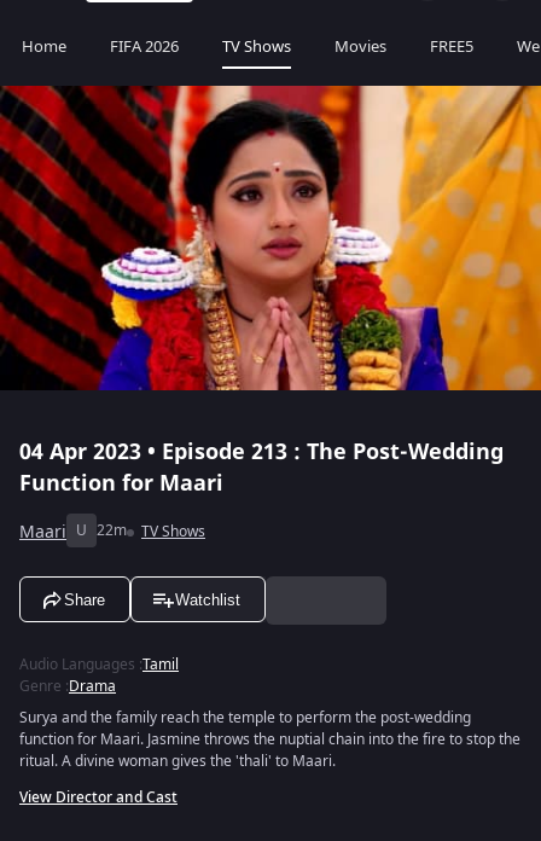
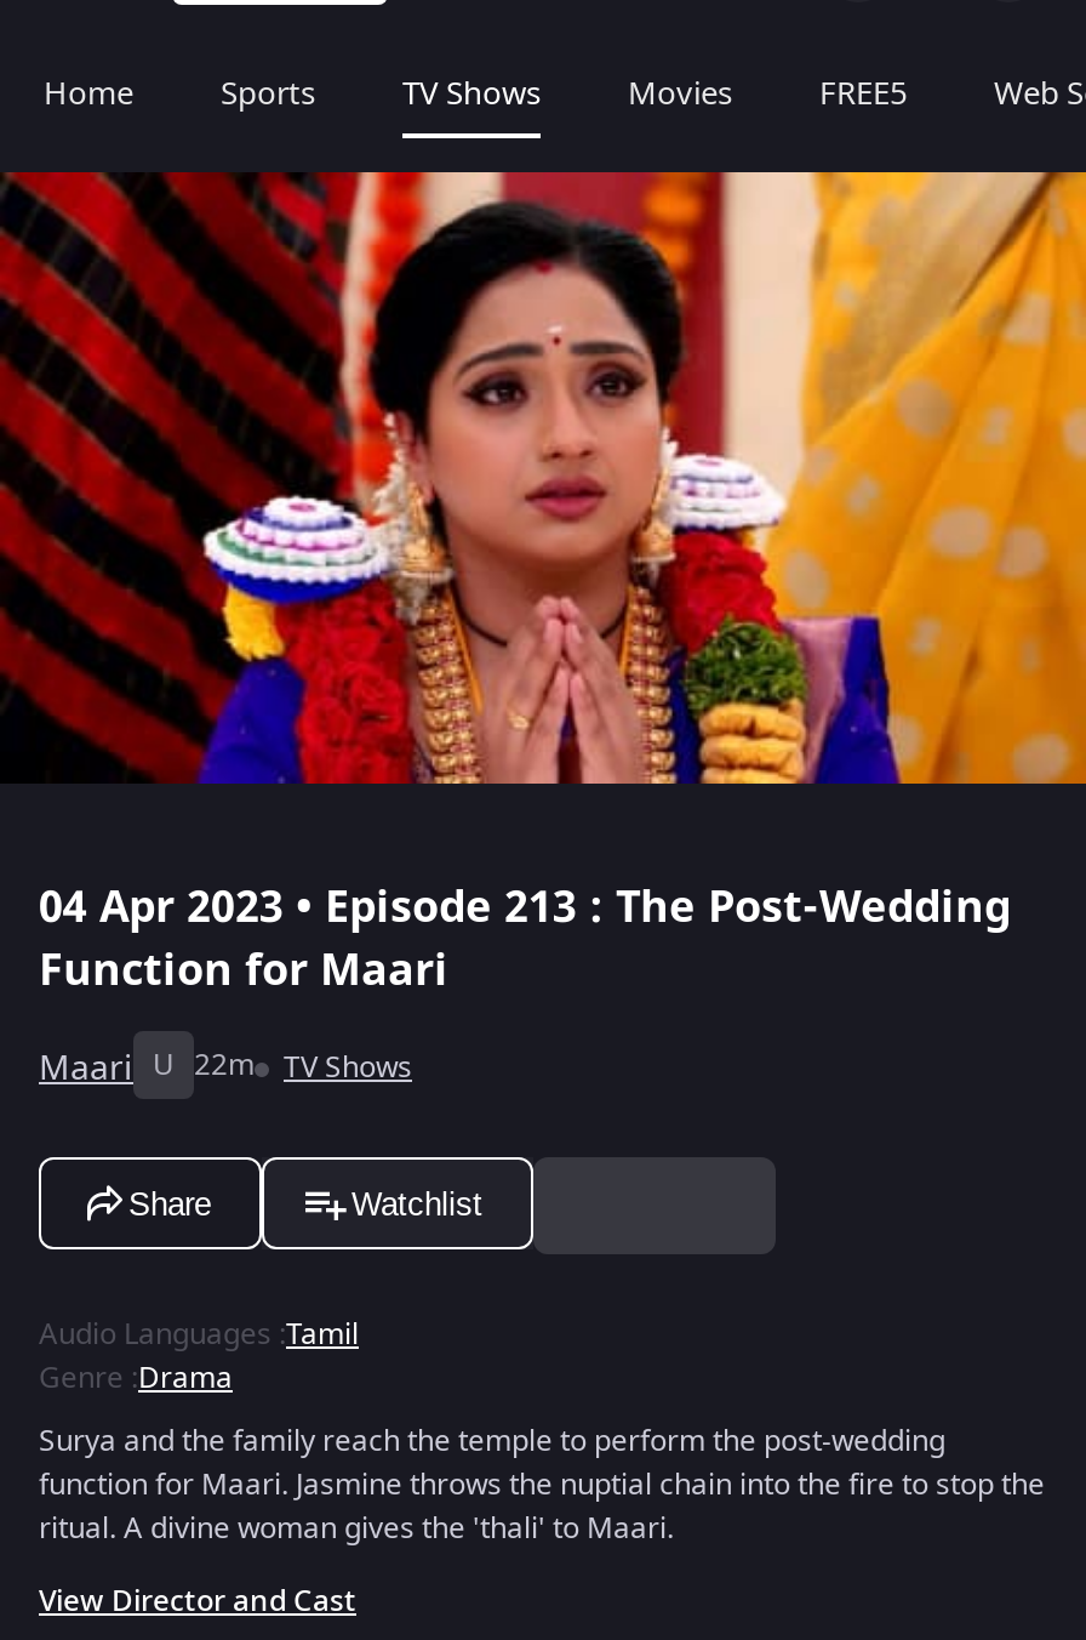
- FIFA 2026
+ Sports
